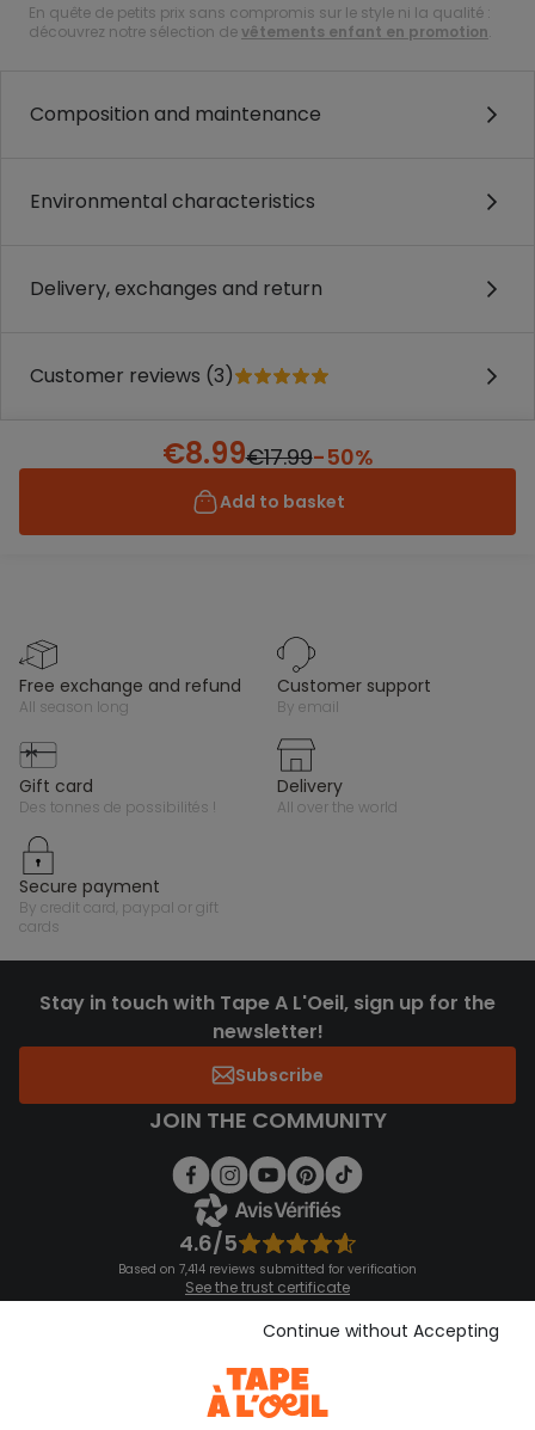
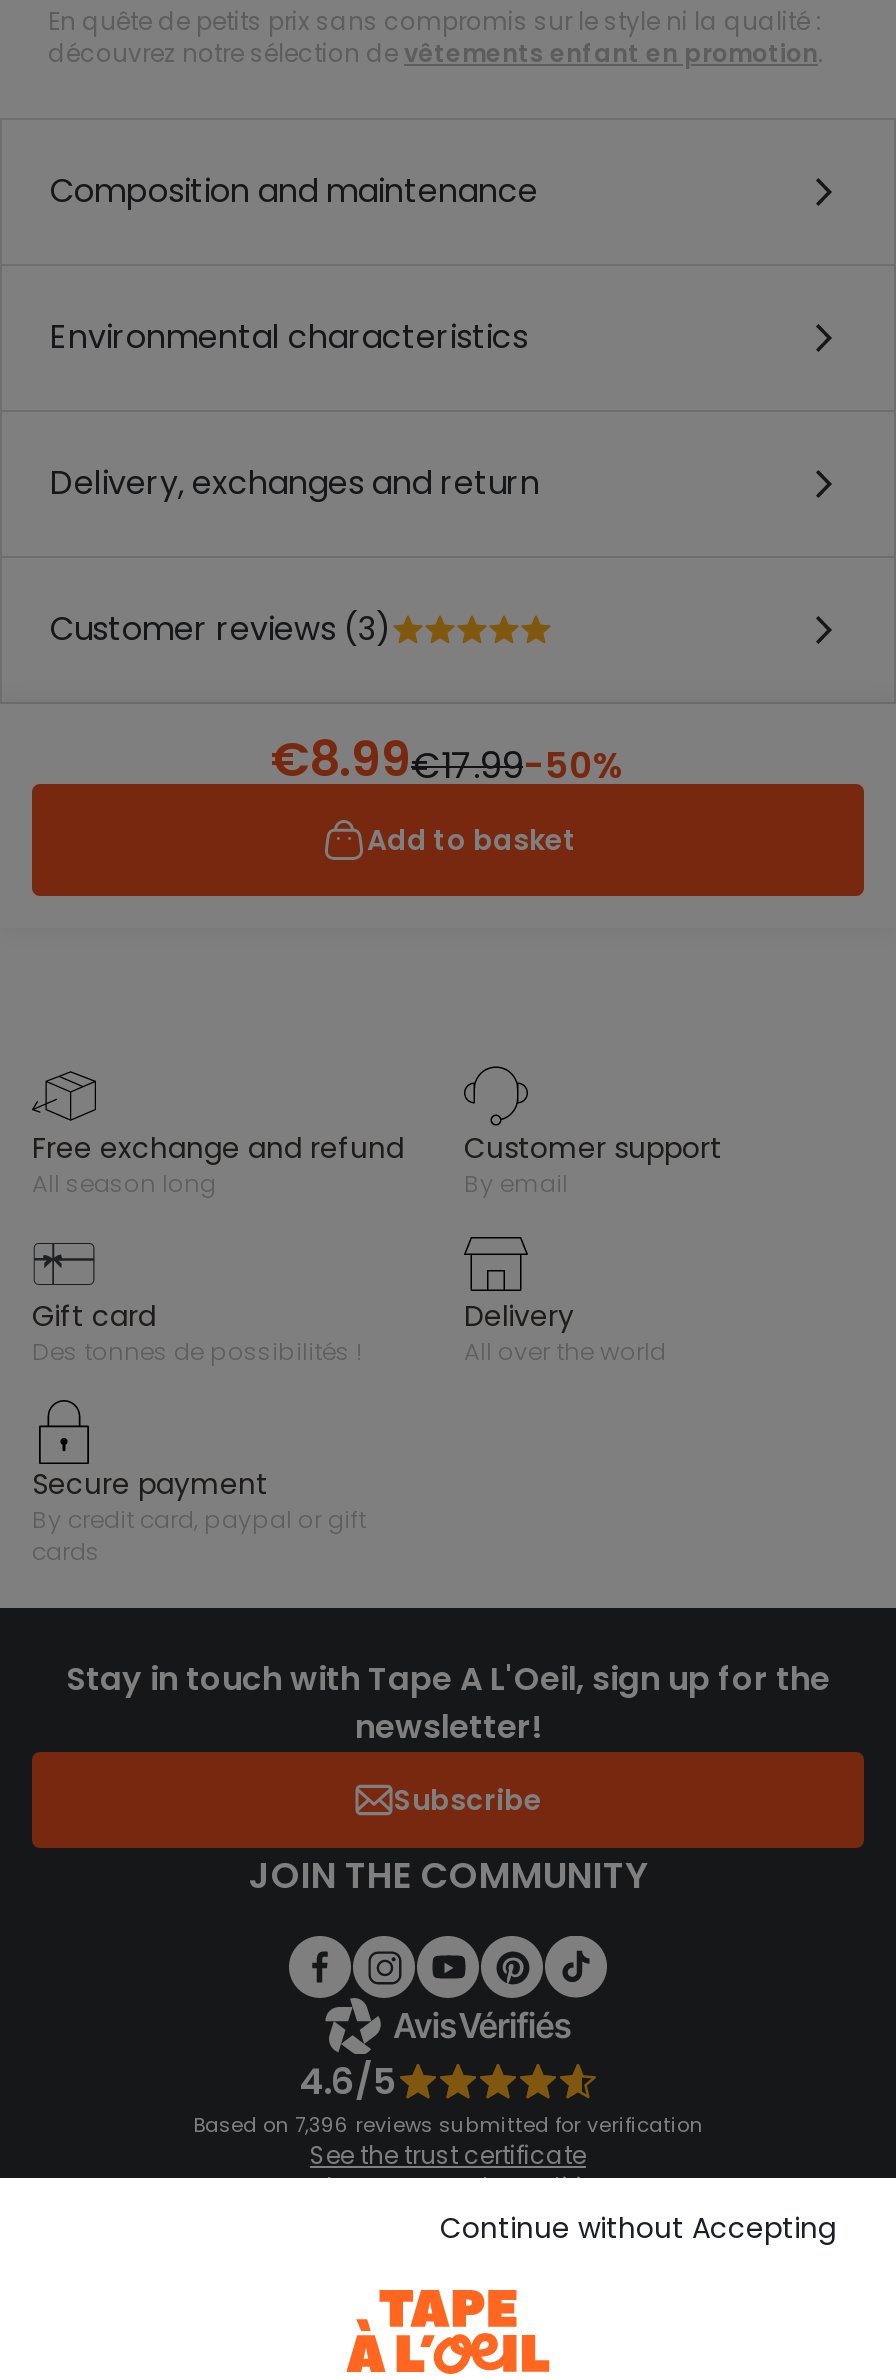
- Based on 7,414 reviews submitted for verification
+ Based on 7,396 reviews submitted for verification
